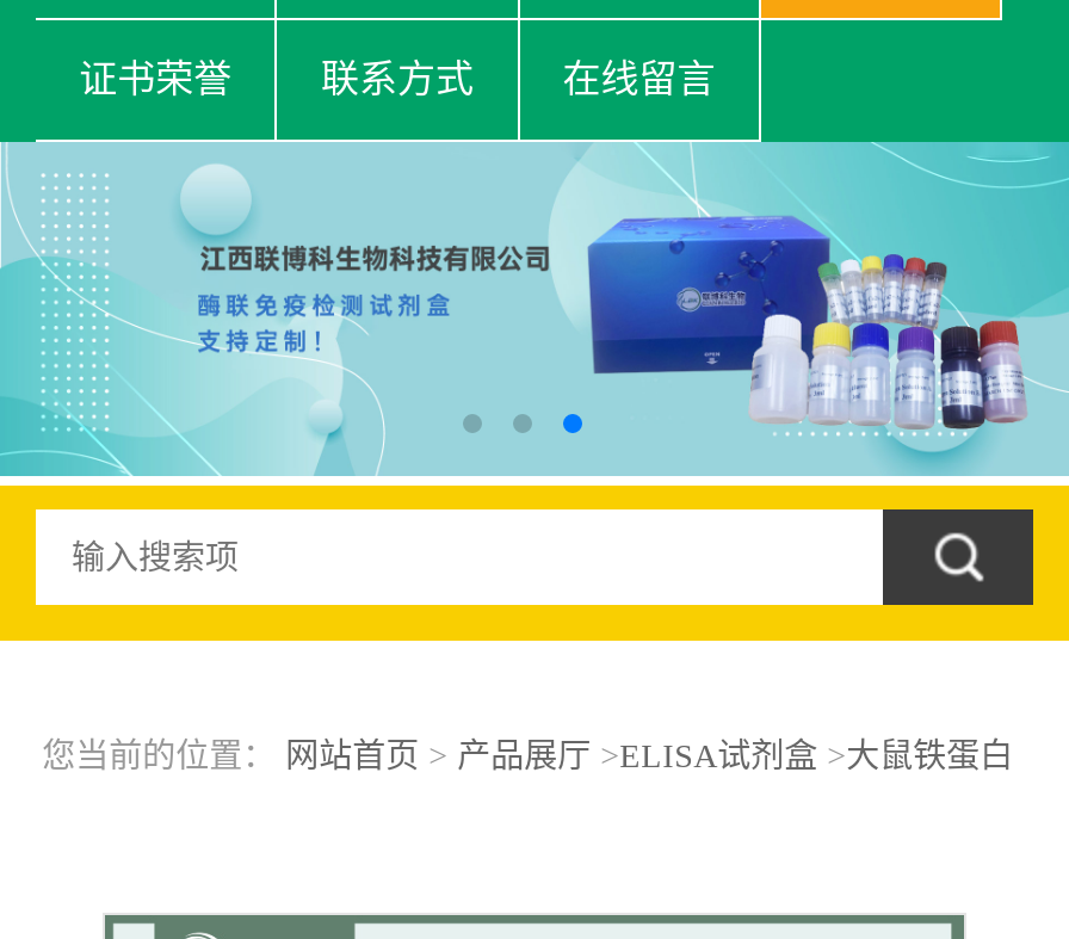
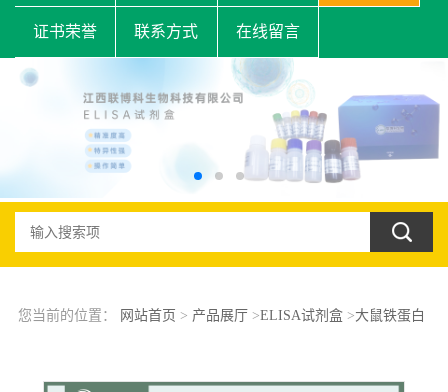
- [image]
+ [image]
